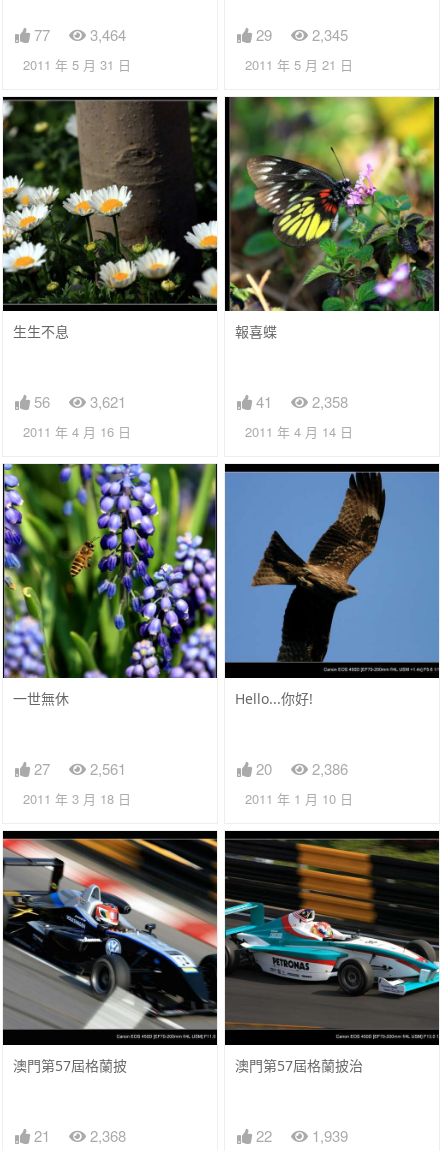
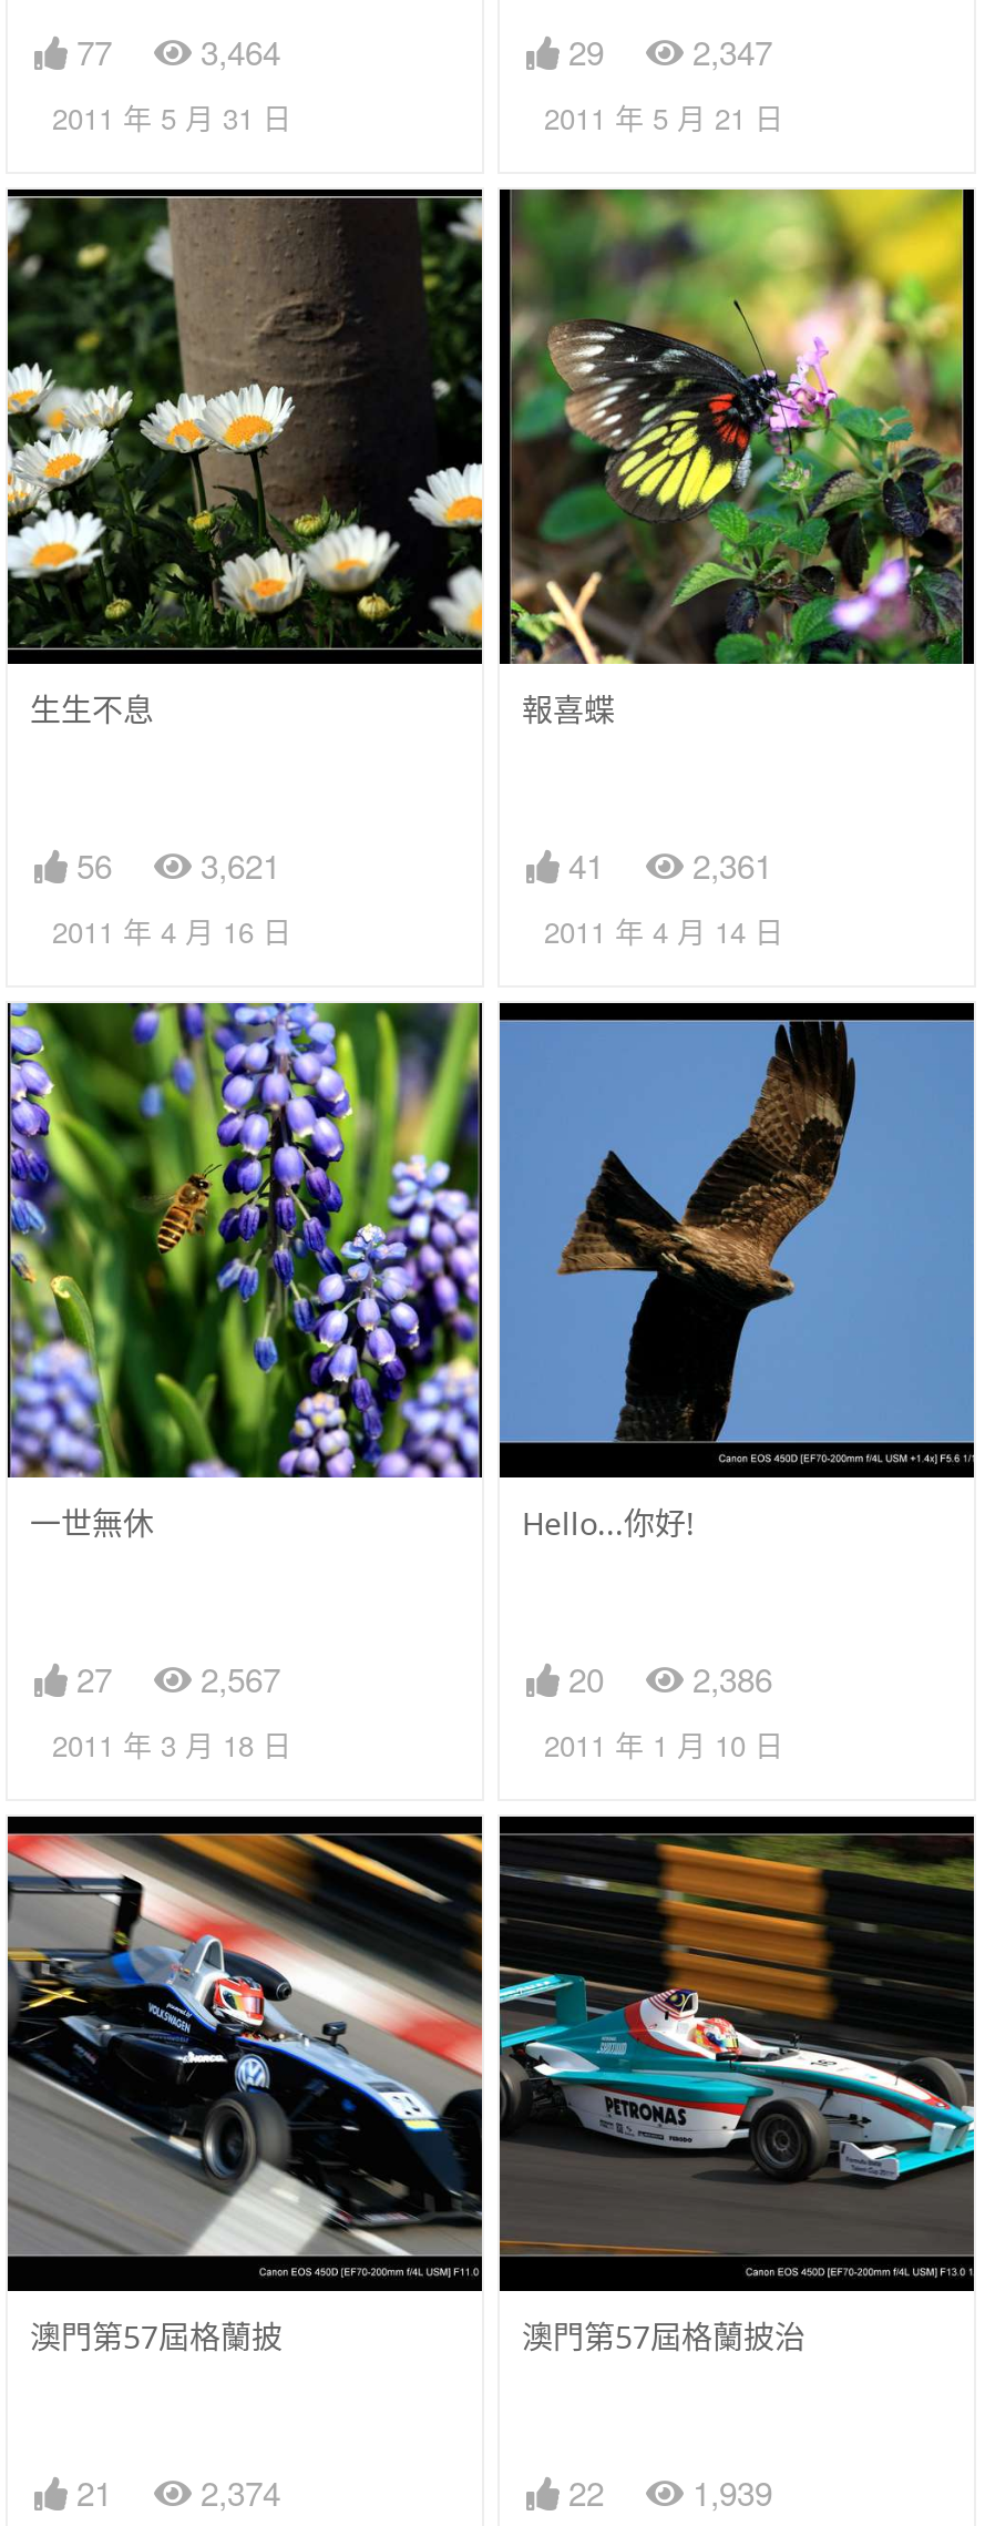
- 29 2,345
+ 29 2,347

- 41 2,358
+ 41 2,361

- 27 2,561
+ 27 2,567

- 21 2,368
+ 21 2,374
